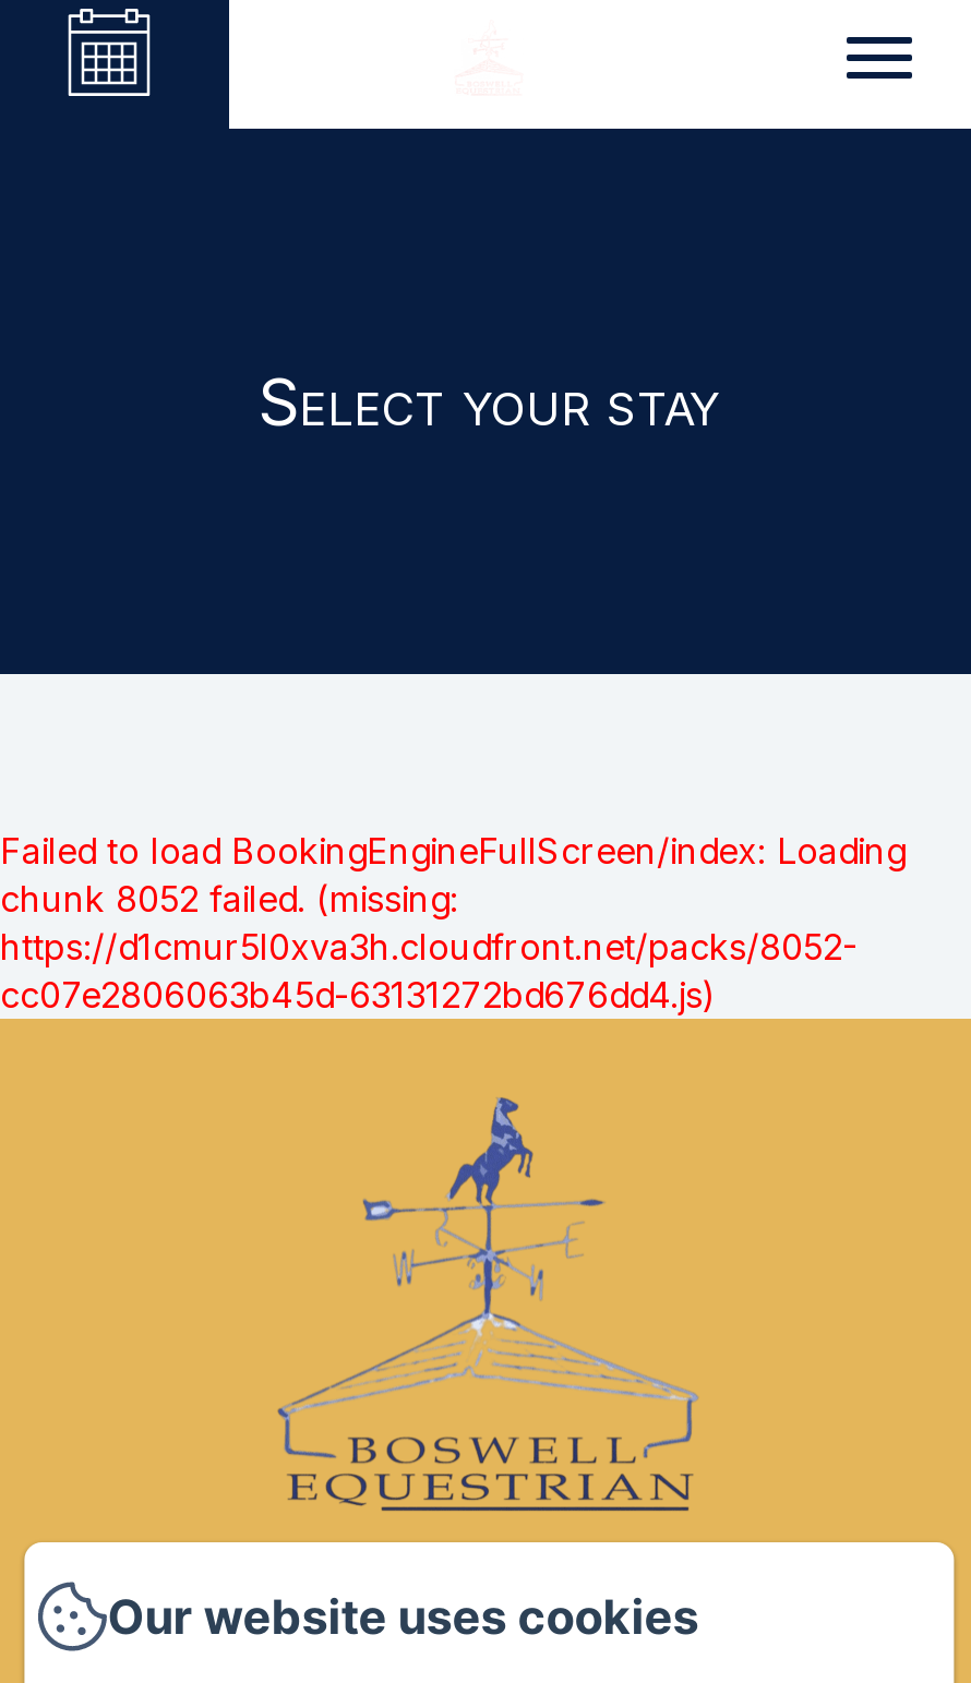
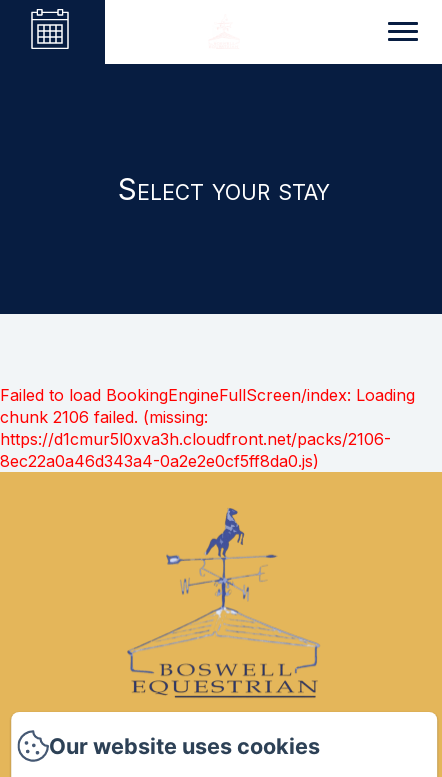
- chunk 8052 failed. (missing:
- https://d1cmur5l0xva3h.cloudfront.net/packs/8052-
- cc07e2806063b45d-63131272bd676dd4.js)
+ chunk 2106 failed. (missing:
+ https://d1cmur5l0xva3h.cloudfront.net/packs/2106-
+ 8ec22a0a46d343a4-0a2e2e0cf5ff8da0.js)
